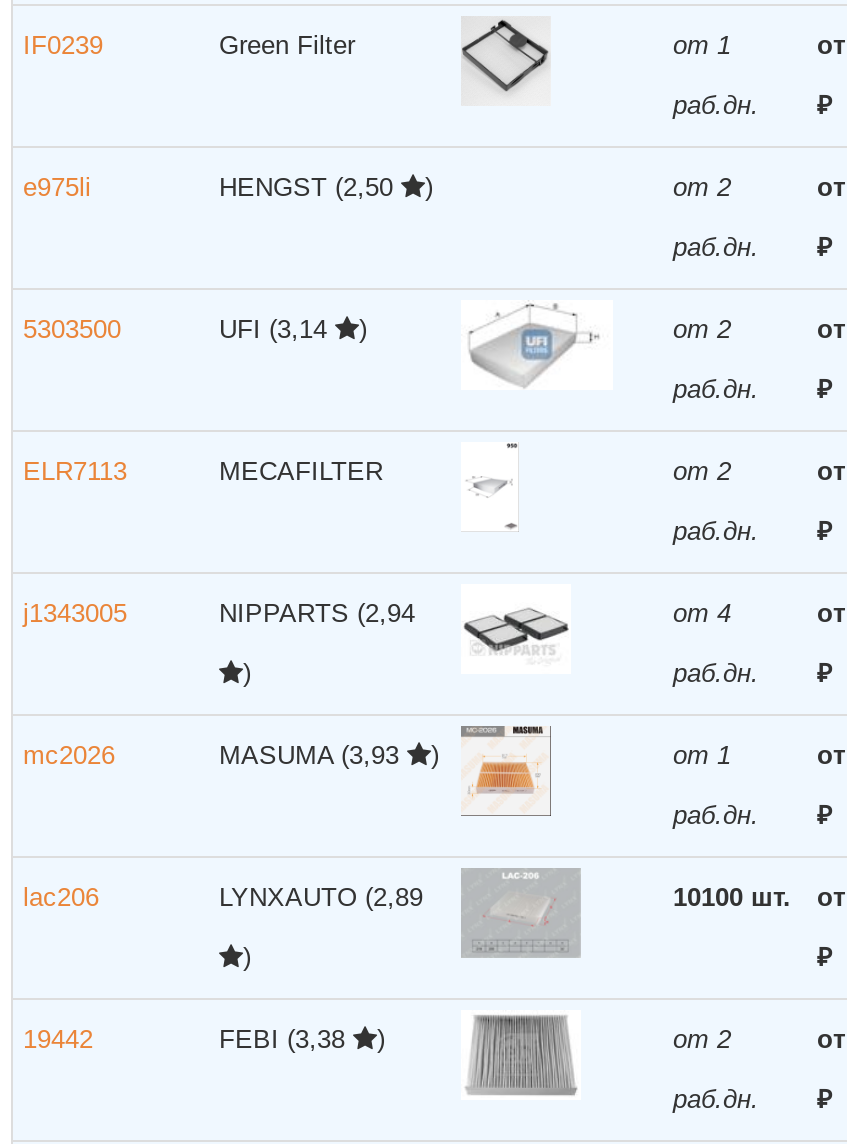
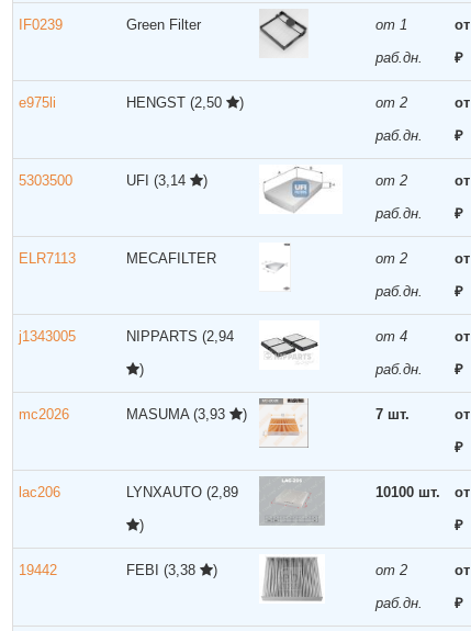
- от 1
- раб.дн.
+ 7 шт.
